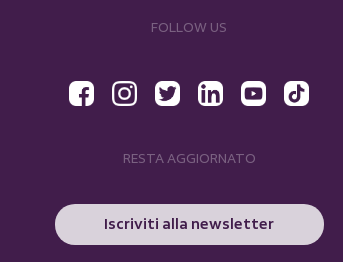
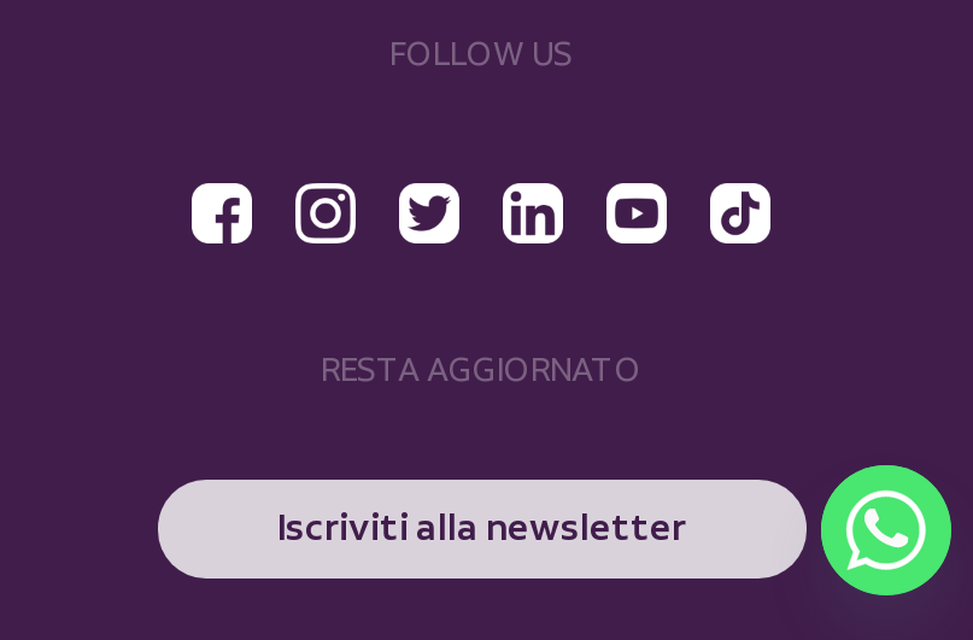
+ [image]
